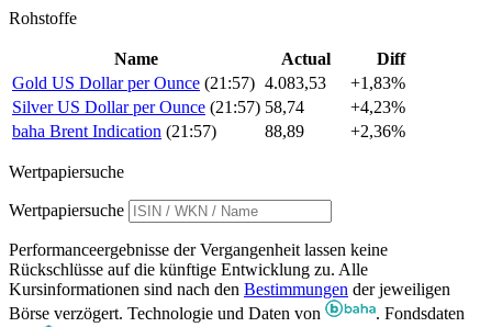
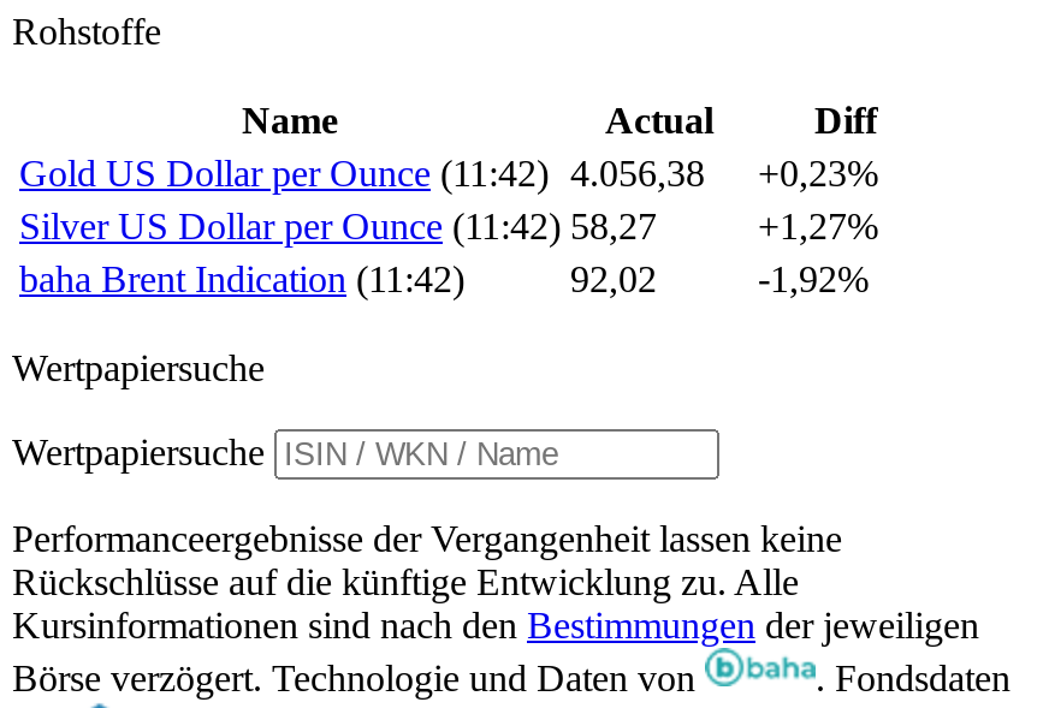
- Gold US Dollar per Ounce (21:57) 4.083,53
+ Gold US Dollar per Ounce (11:42) 4.056,38

- +1,83%
+ +0,23%

- Silver US Dollar per Ounce (21:57) 58,74
+ Silver US Dollar per Ounce (11:42) 58,27

- +4,23%
+ +1,27%

- baha Brent Indication (21:57)
+ baha Brent Indication (11:42)

- 88,89
+ 92,02

- +2,36%
+ -1,92%
